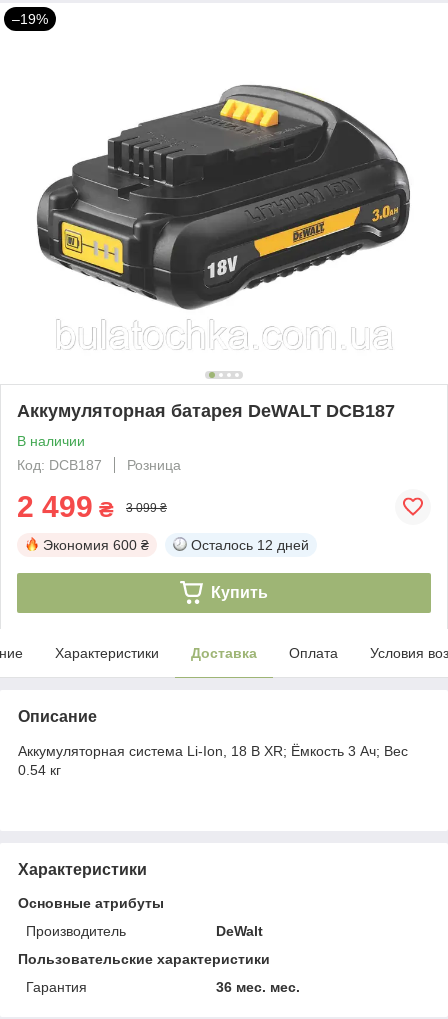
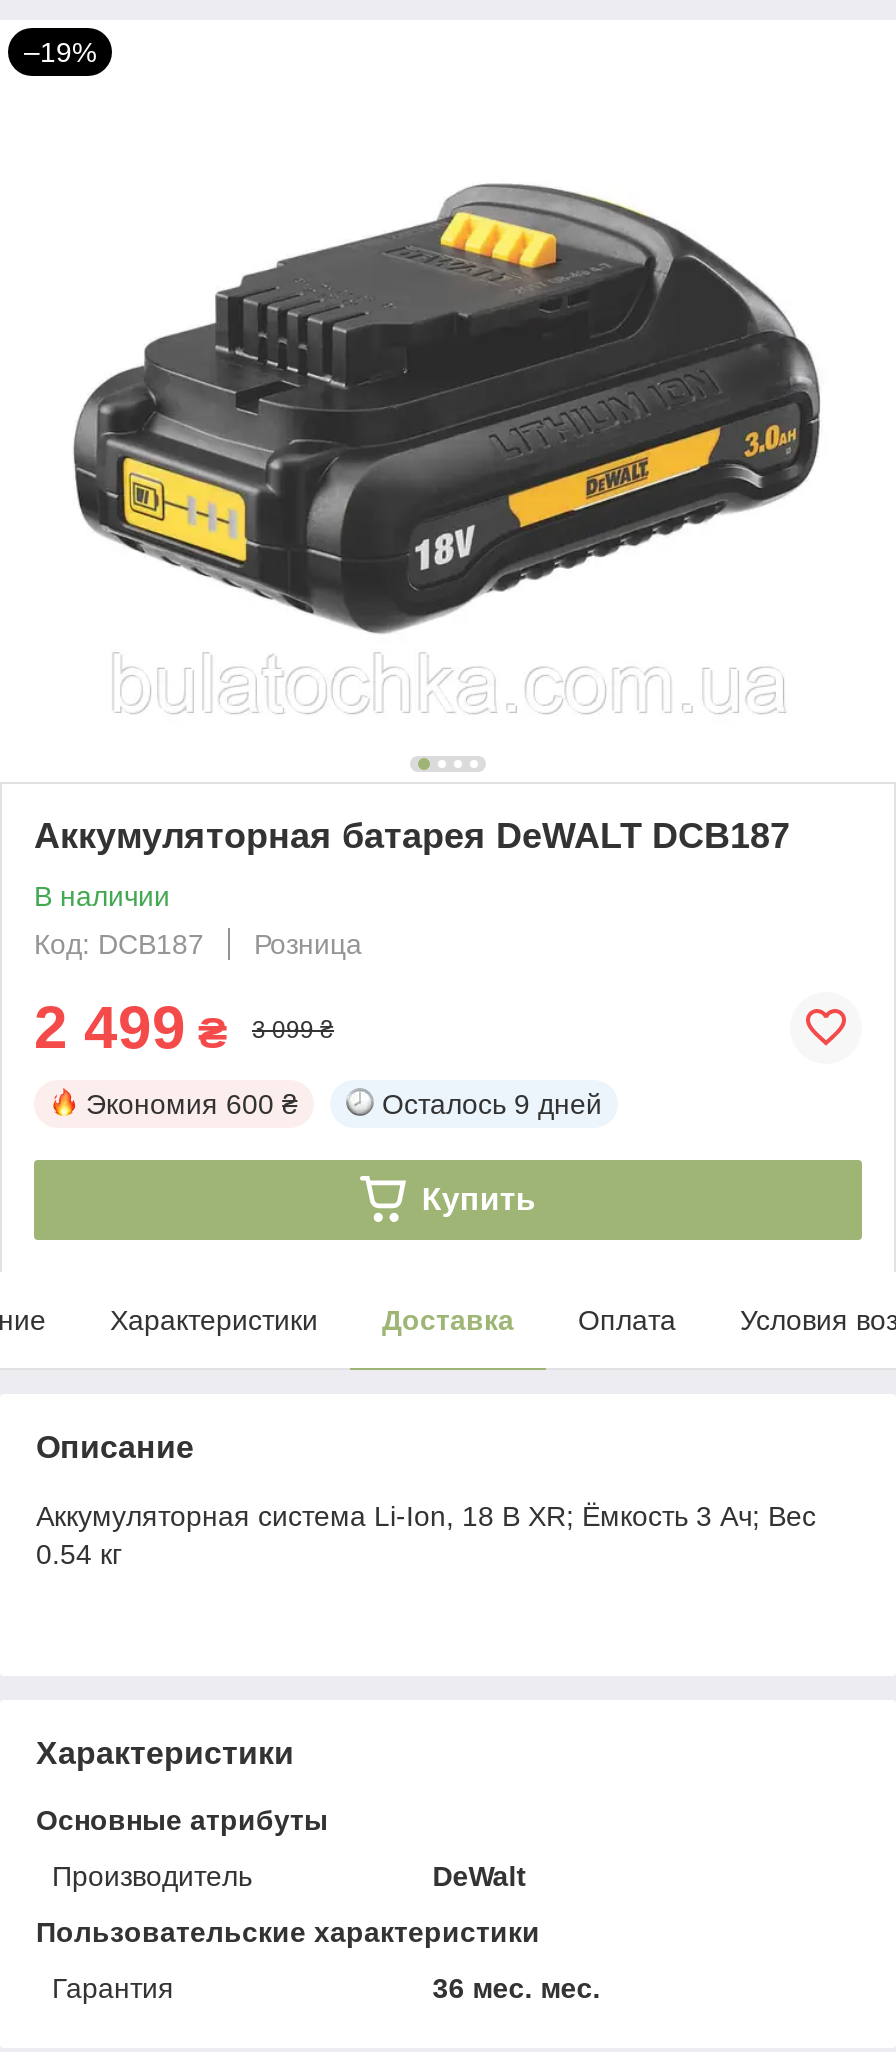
- Осталось 12 дней
+ Осталось 9 дней
